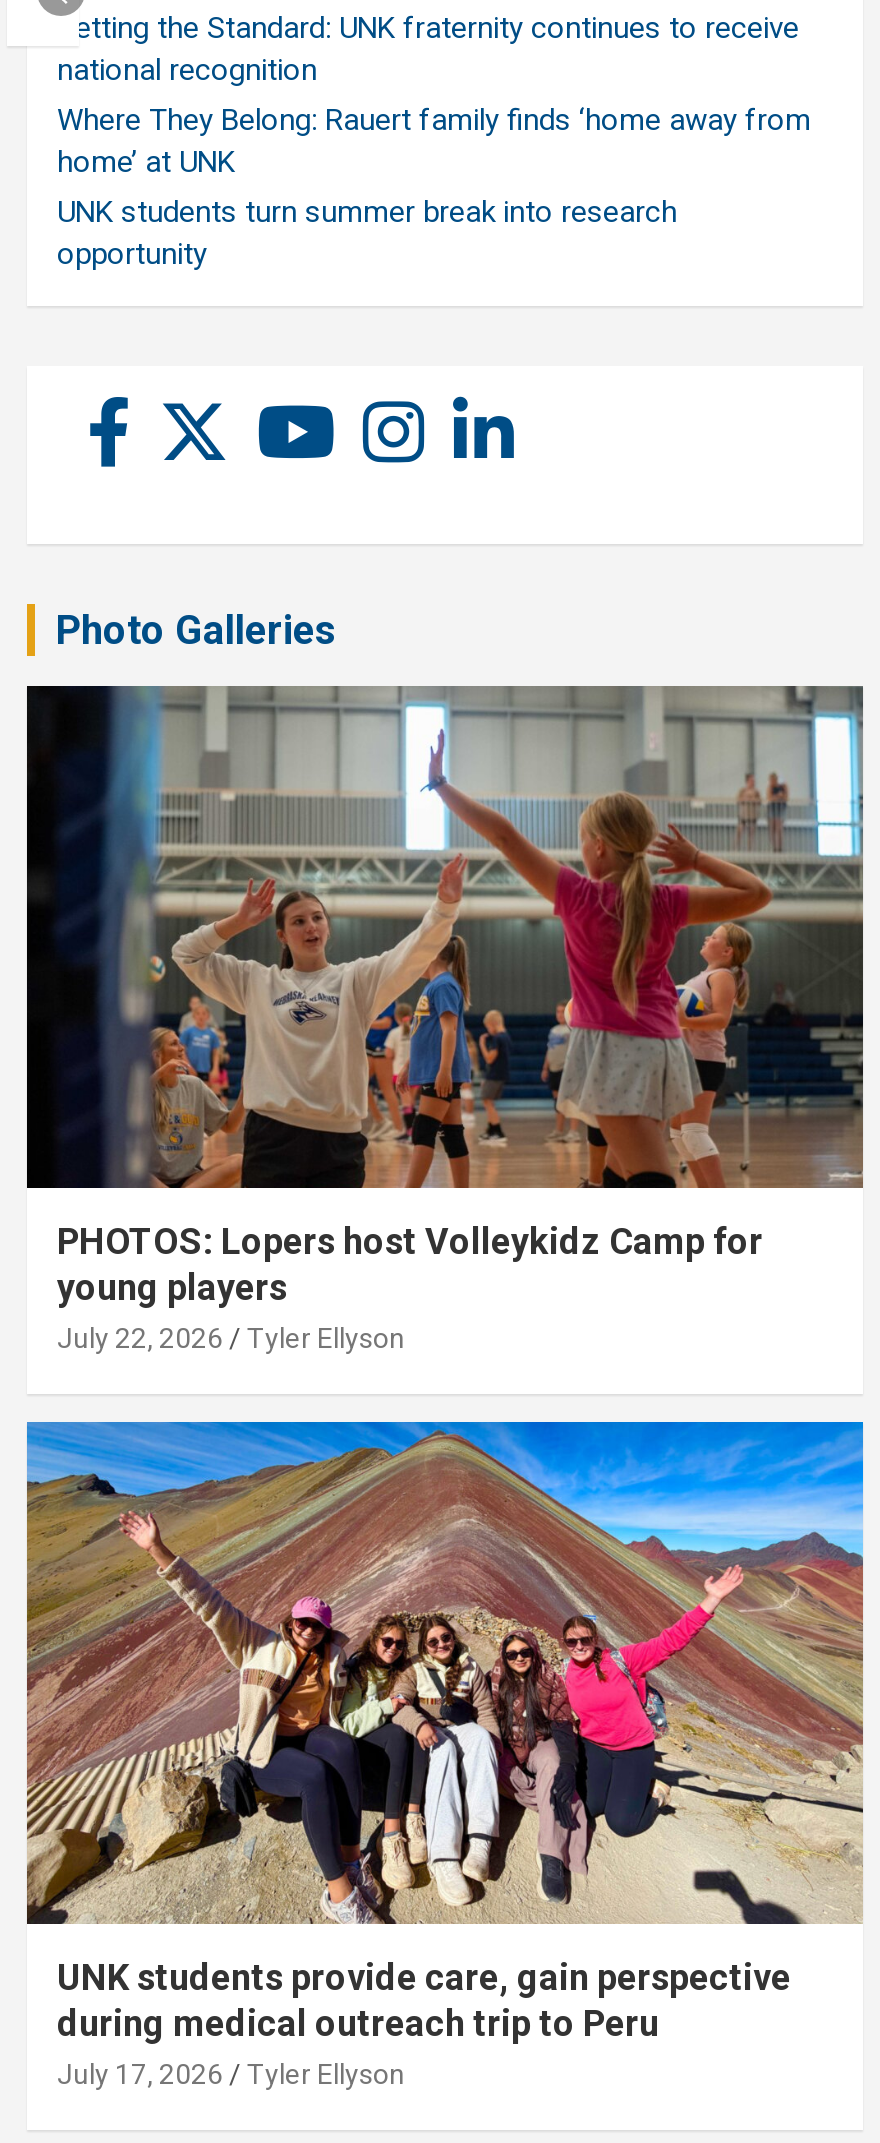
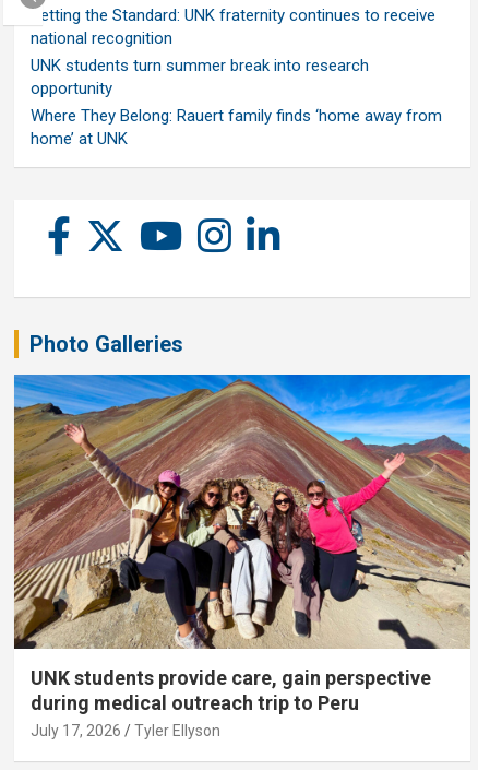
moved down: Where They Belong: Rauert family finds ‘home away from | home’ at UNK

- [image]
- PHOTOS: Lopers host Volleykidz Camp for
- young players
- July 22, 2026
- Tyler Ellyson
